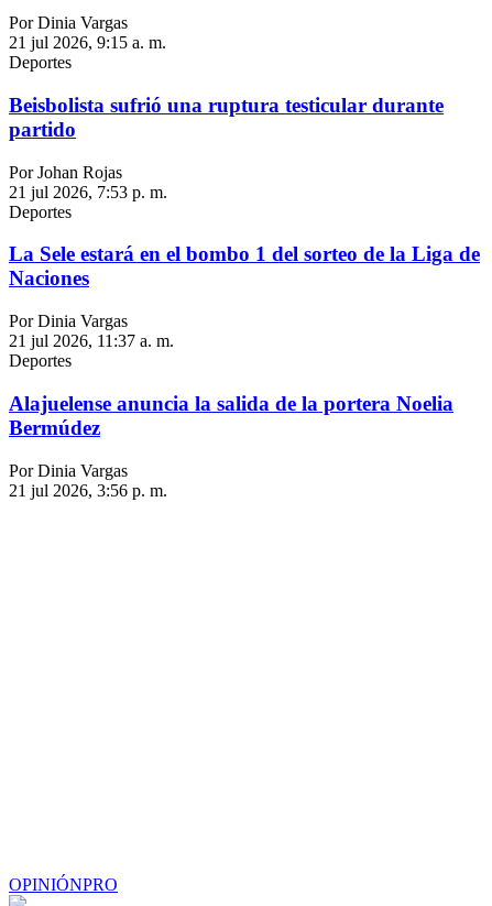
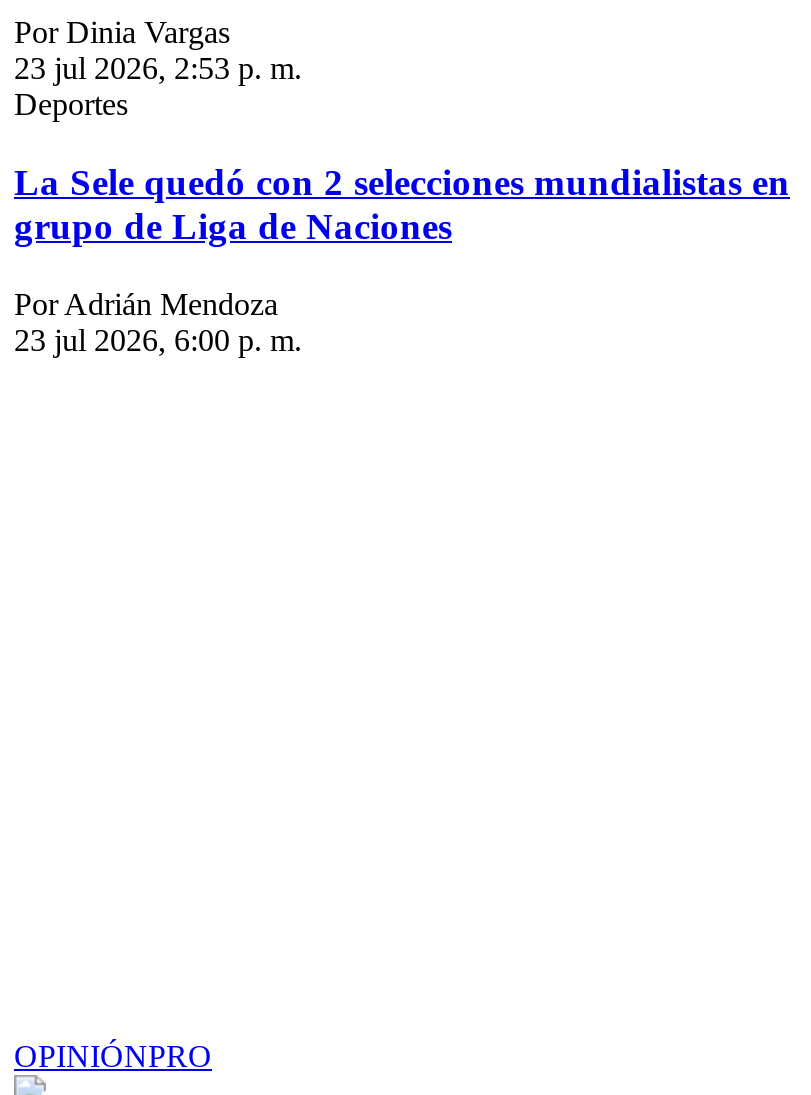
- 21 jul 2026, 9:15 a. m.
+ 23 jul 2026, 2:53 p. m.

- Beisbolista sufrió una ruptura testicular durante
- partido
- Por Johan Rojas
- 21 jul 2026, 7:53 p. m.
- Deportes
- La Sele estará en el bombo 1 del sorteo de la Liga de
- Naciones
- Por Dinia Vargas
- 21 jul 2026, 11:37 a. m.
- Deportes
- Alajuelense anuncia la salida de la portera Noelia
- Bermúdez
- Por Dinia Vargas
- 21 jul 2026, 3:56 p. m.
+ La Sele quedó con 2 selecciones mundialistas en
+ grupo de Liga de Naciones
+ Por Adrián Mendoza
+ 23 jul 2026, 6:00 p. m.
